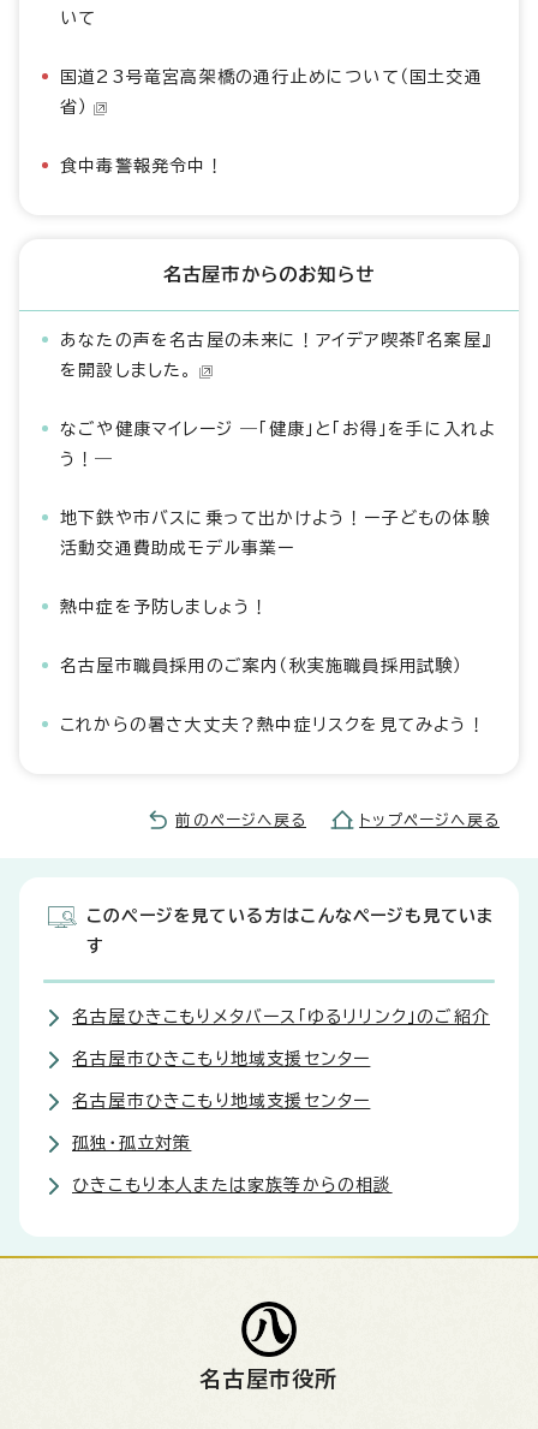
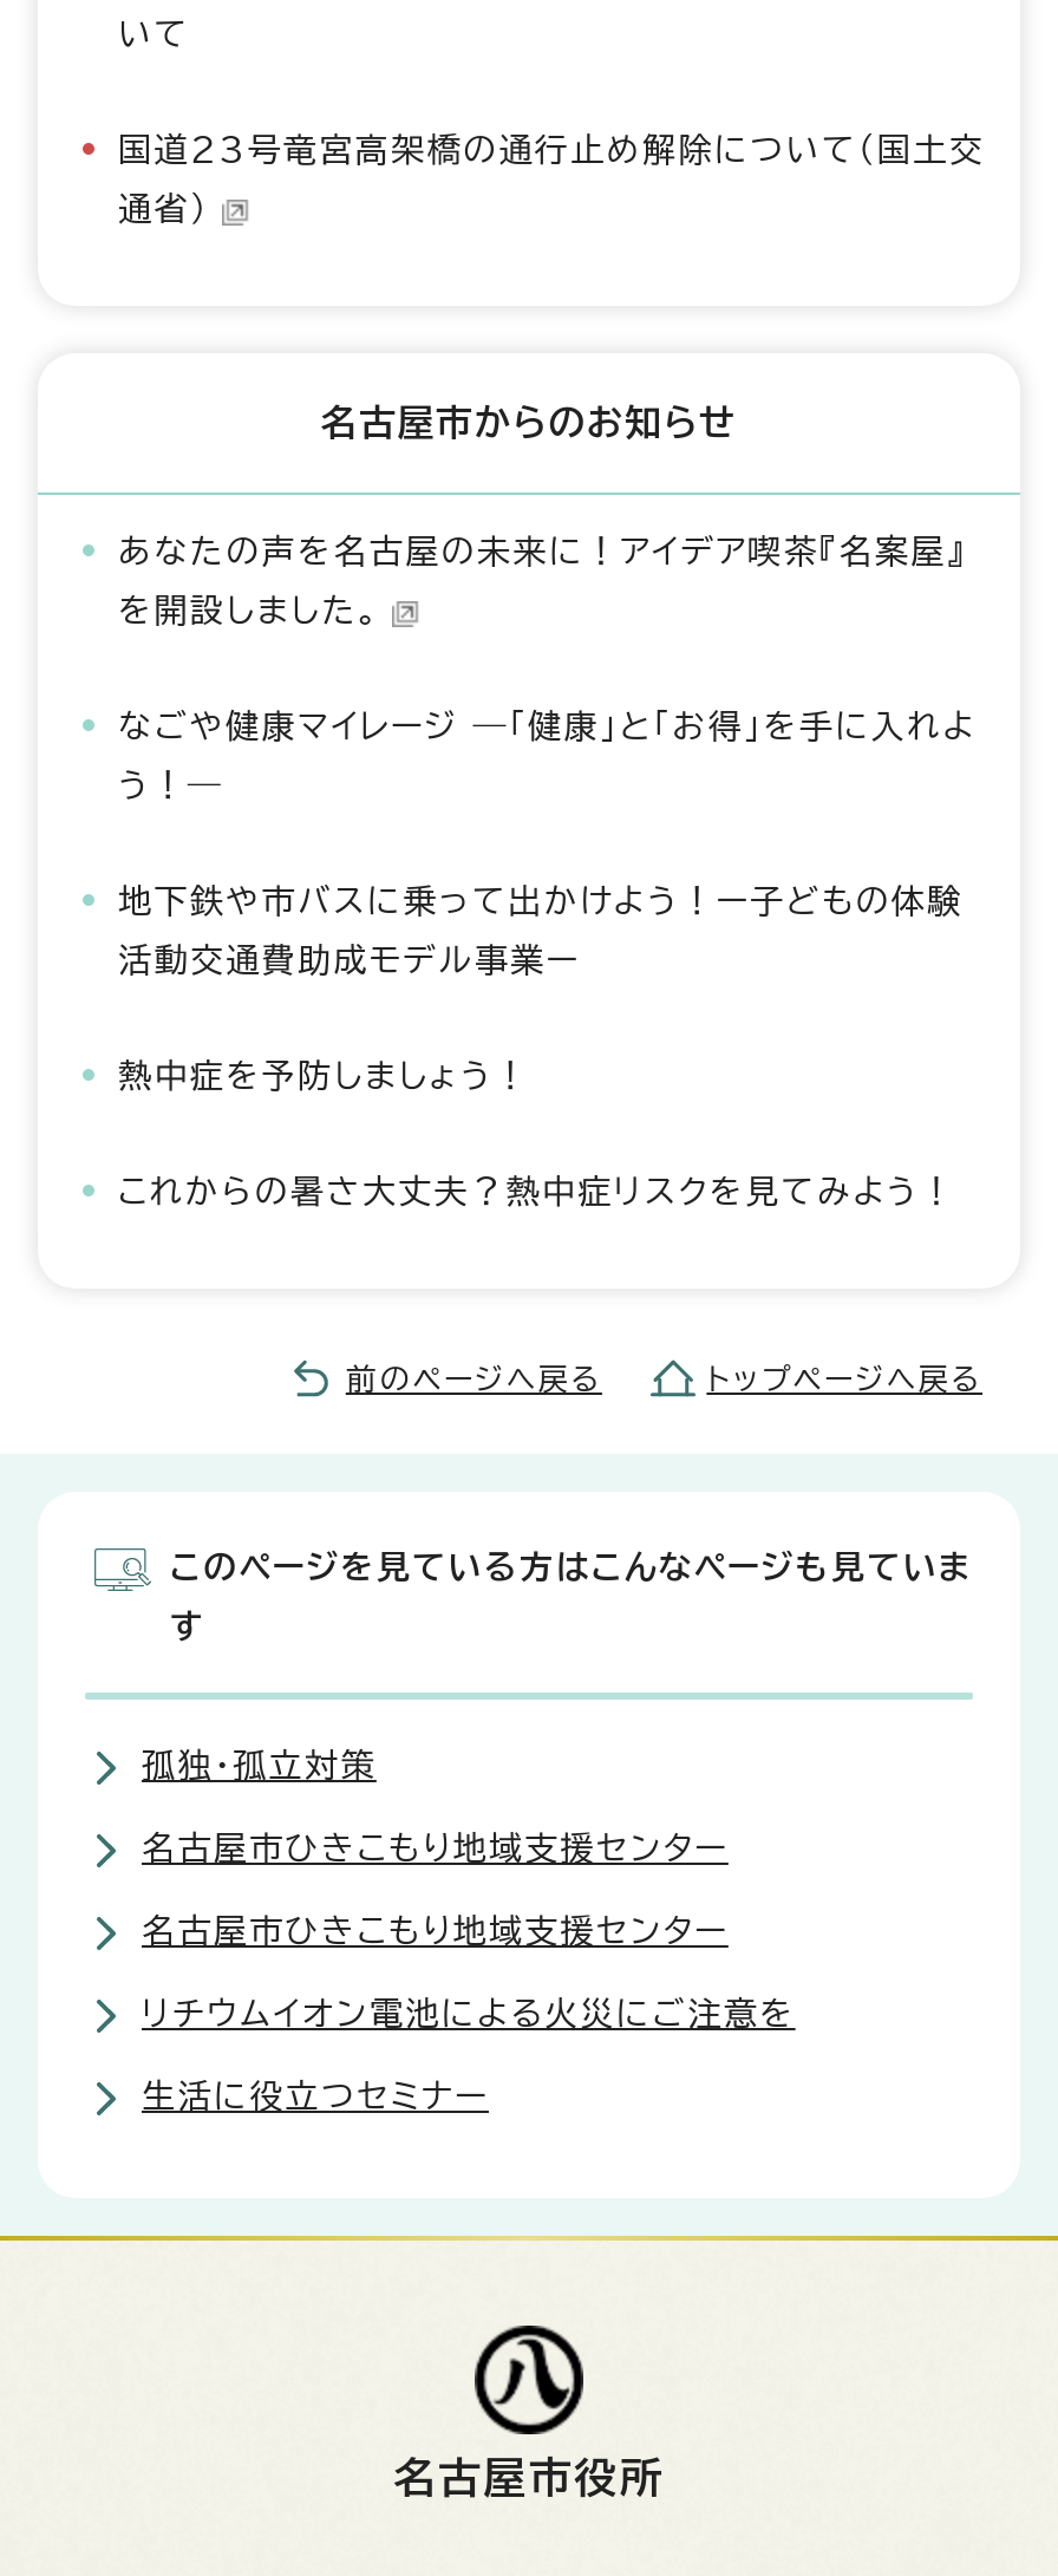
- 国道23号竜宮高架橋の通行止めについて（国土交通
- 省）
- 食中毒警報発令中！
+ 国道23号竜宮高架橋の通行止め解除について（国土交
+ 通省）

- 名古屋市職員採用のご案内（秋実施職員採用試験）

- 名古屋ひきこもりメタバース「ゆるリリンク」のご紹介

+ リチウムイオン電池による火災にご注意を

moved up: 孤独・孤立対策

- ひきこもり本人または家族等からの相談
+ 生活に役立つセミナー
